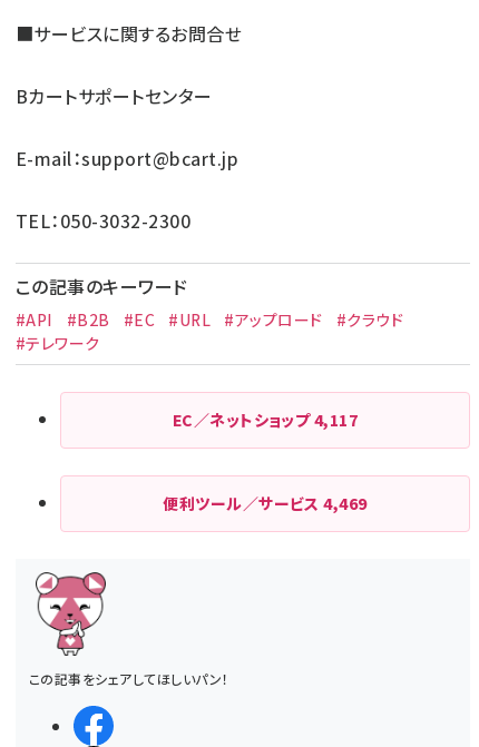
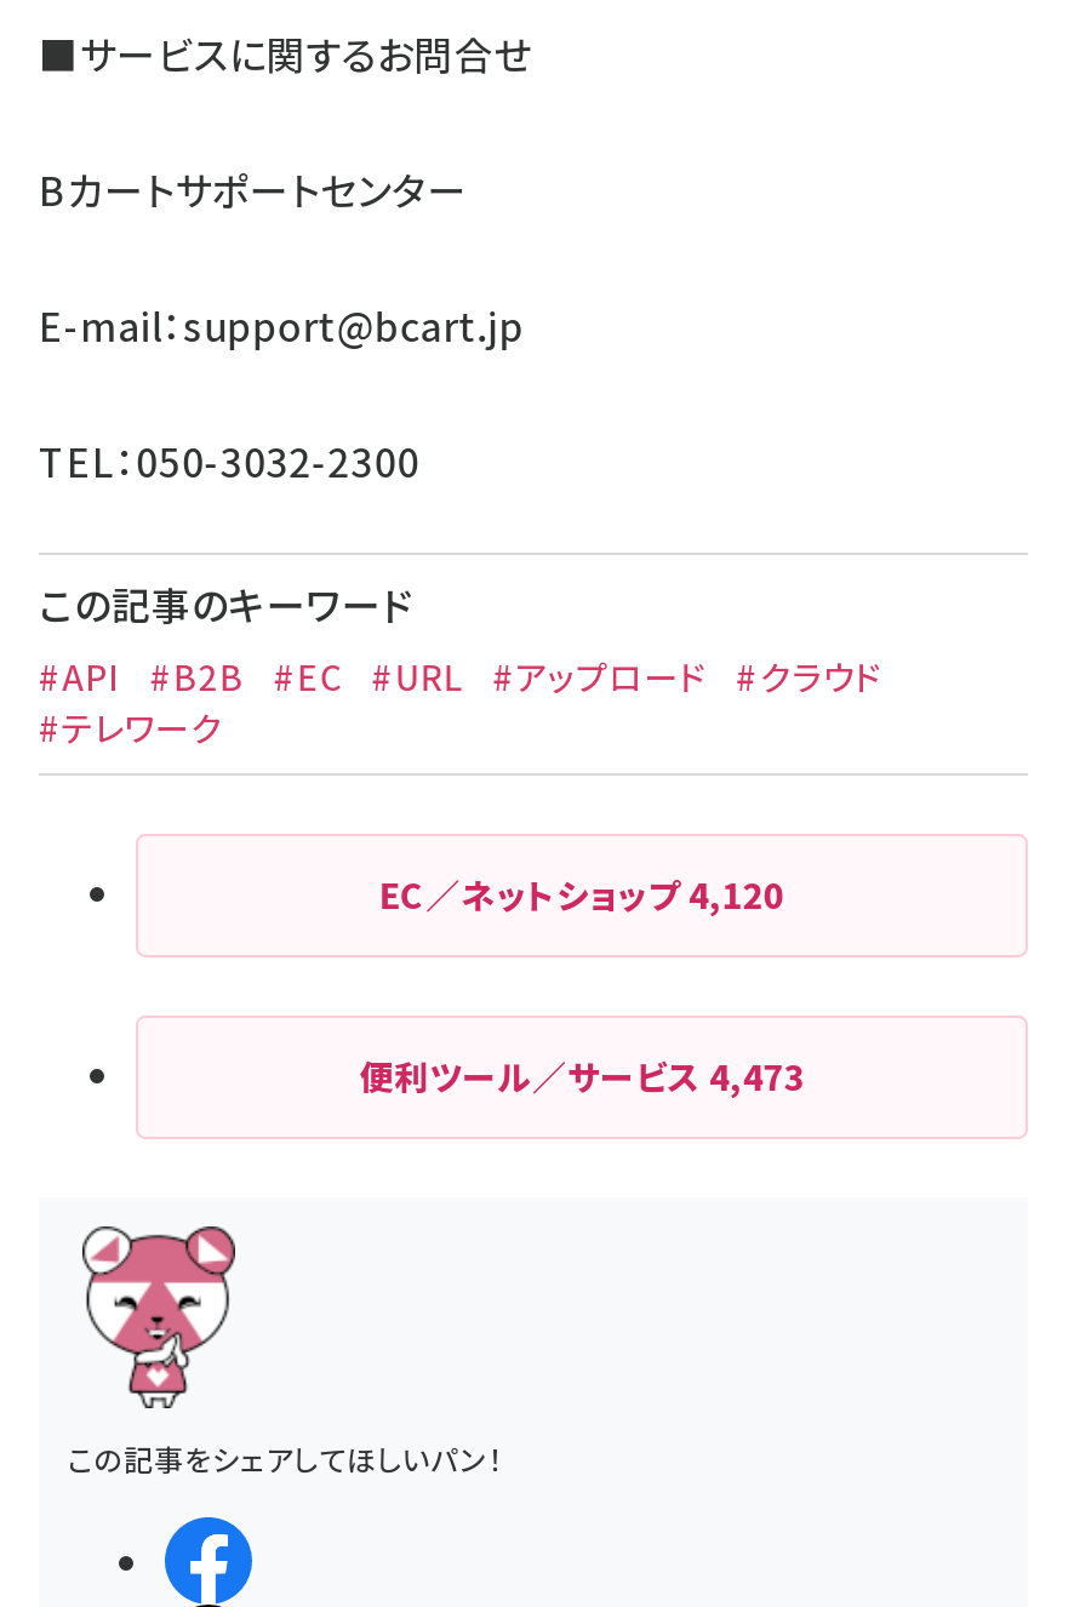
- EC／ネットショップ4,117
+ EC／ネットショップ4,120

- 便利ツール／サービス4,469
+ 便利ツール／サービス4,473
